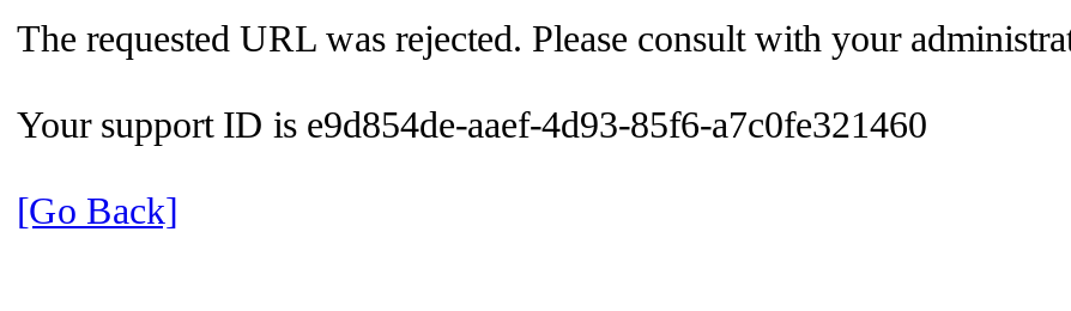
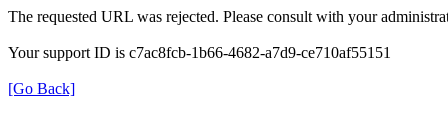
- Your support ID is e9d854de-aaef-4d93-85f6-a7c0fe321460
+ Your support ID is c7ac8fcb-1b66-4682-a7d9-ce710af55151
